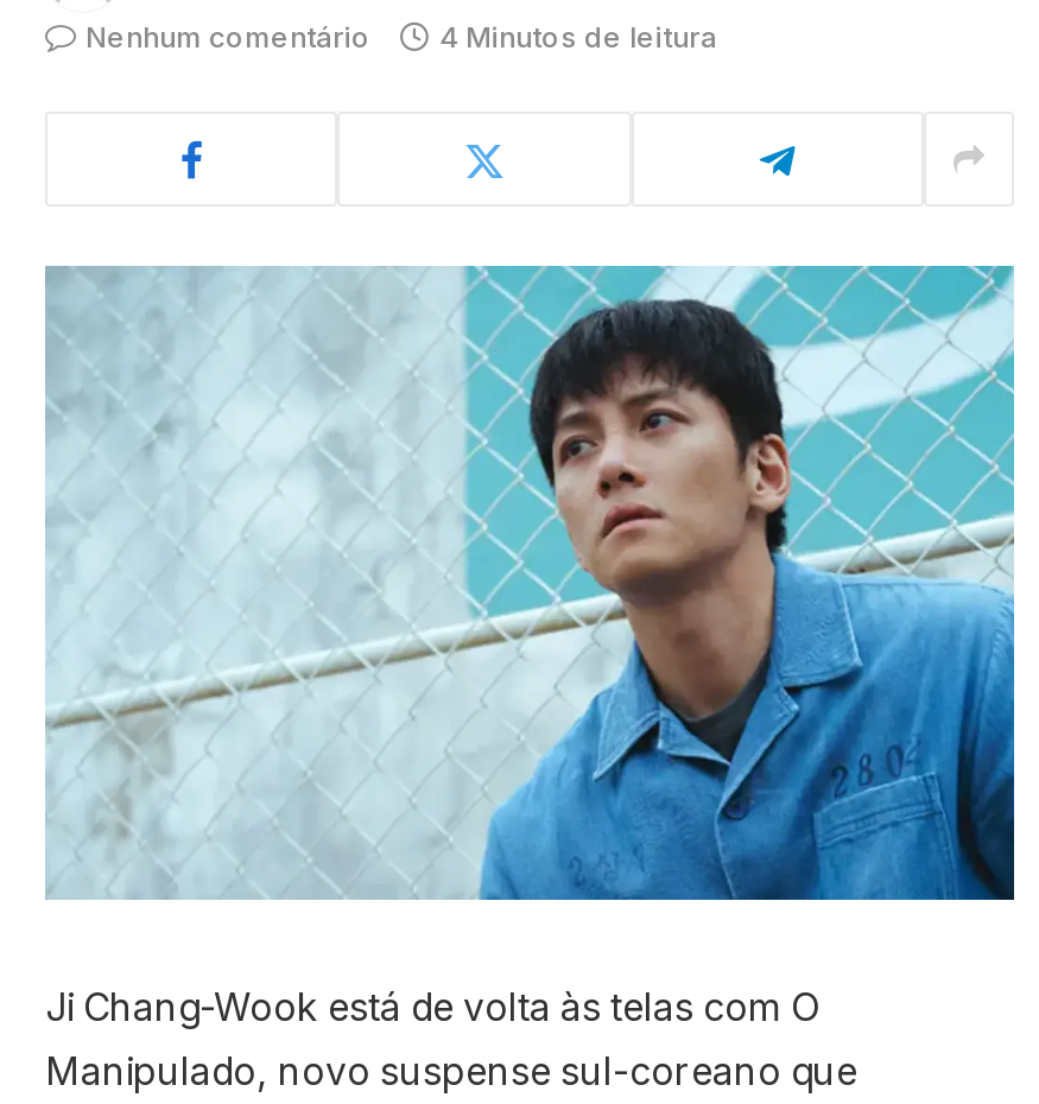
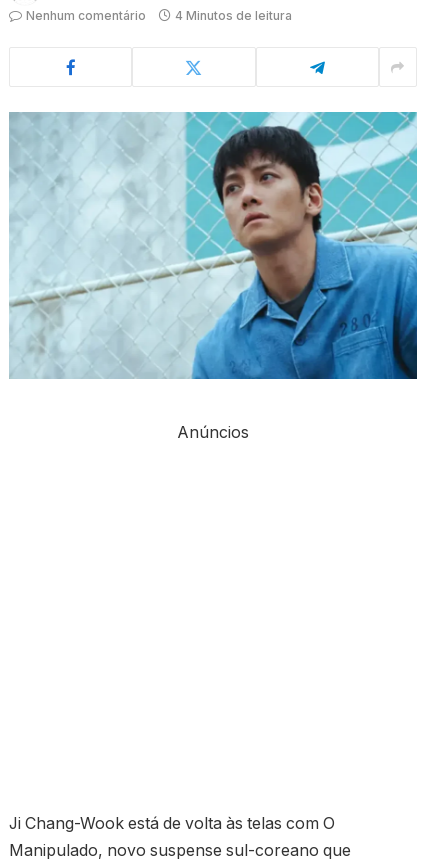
+ Anúncios
